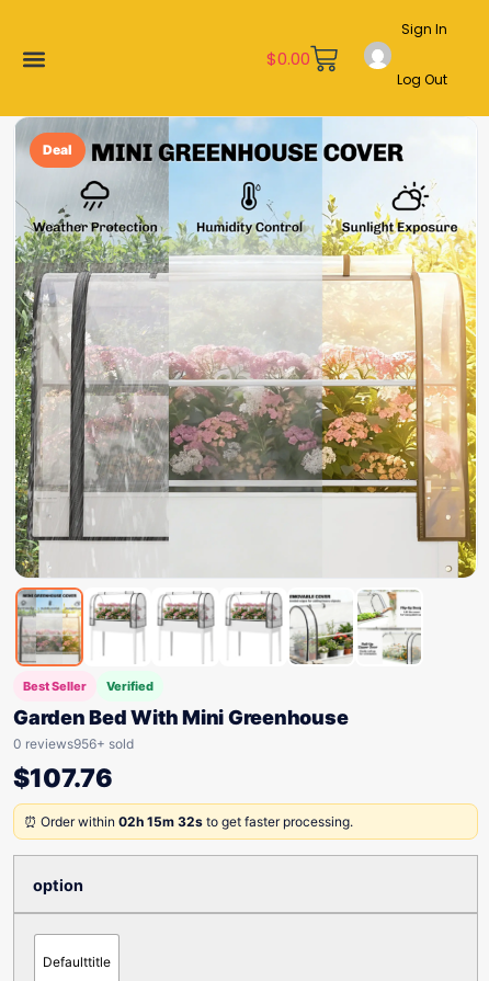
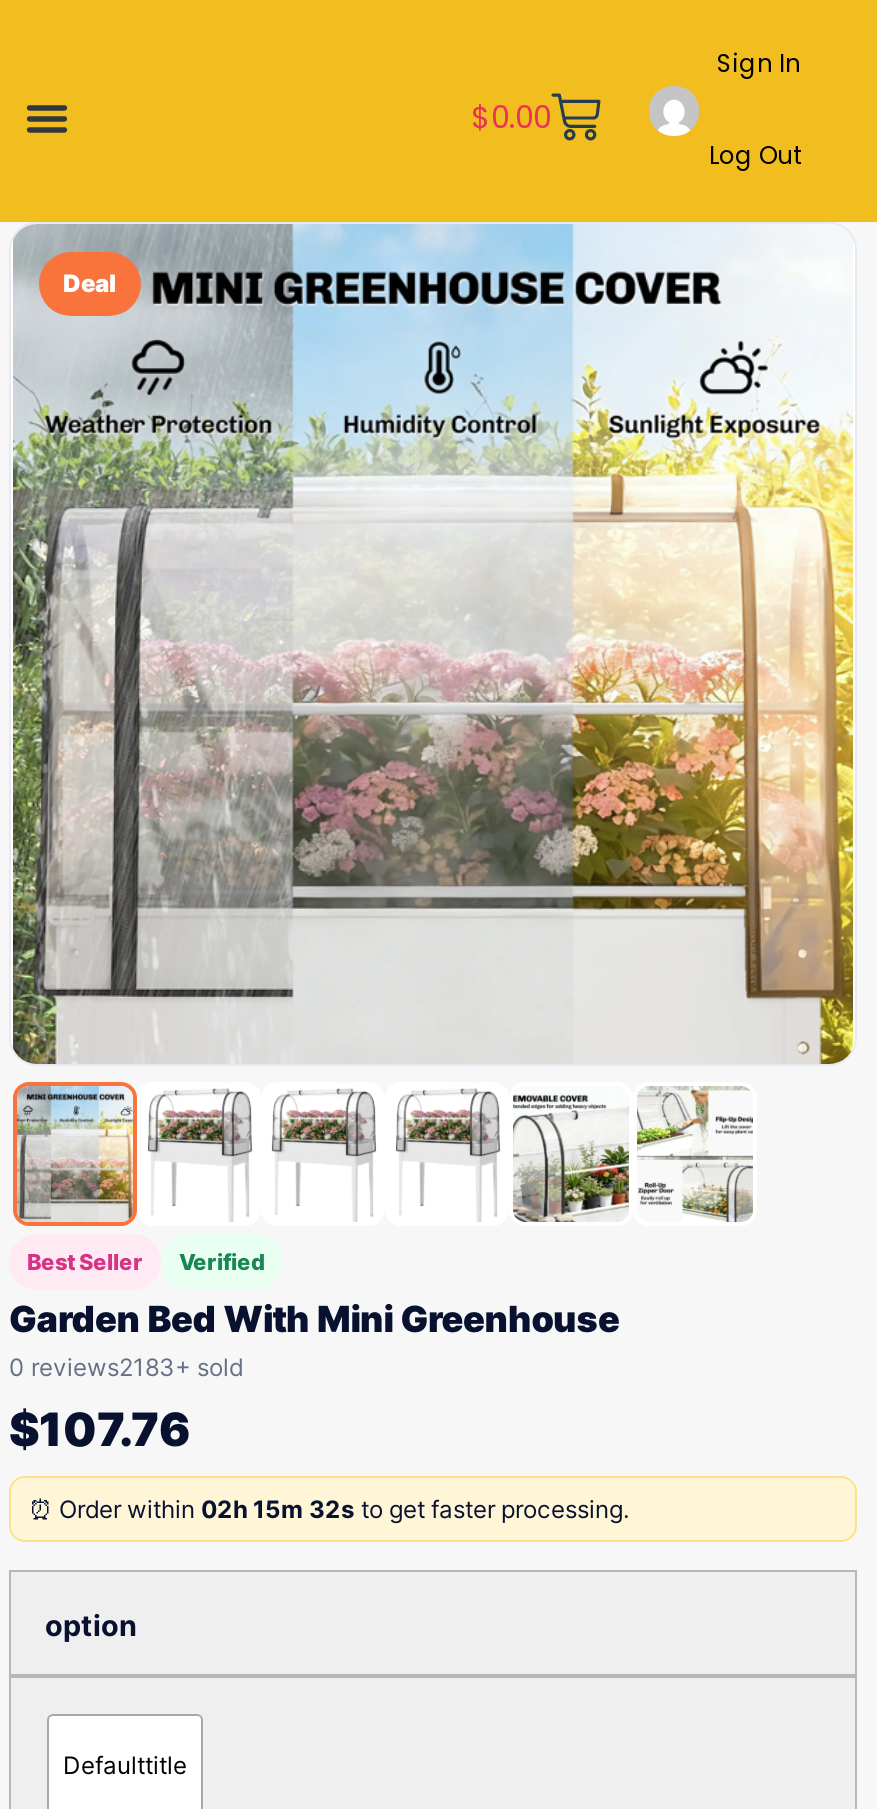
- 0 reviews956+ sold
+ 0 reviews2183+ sold
